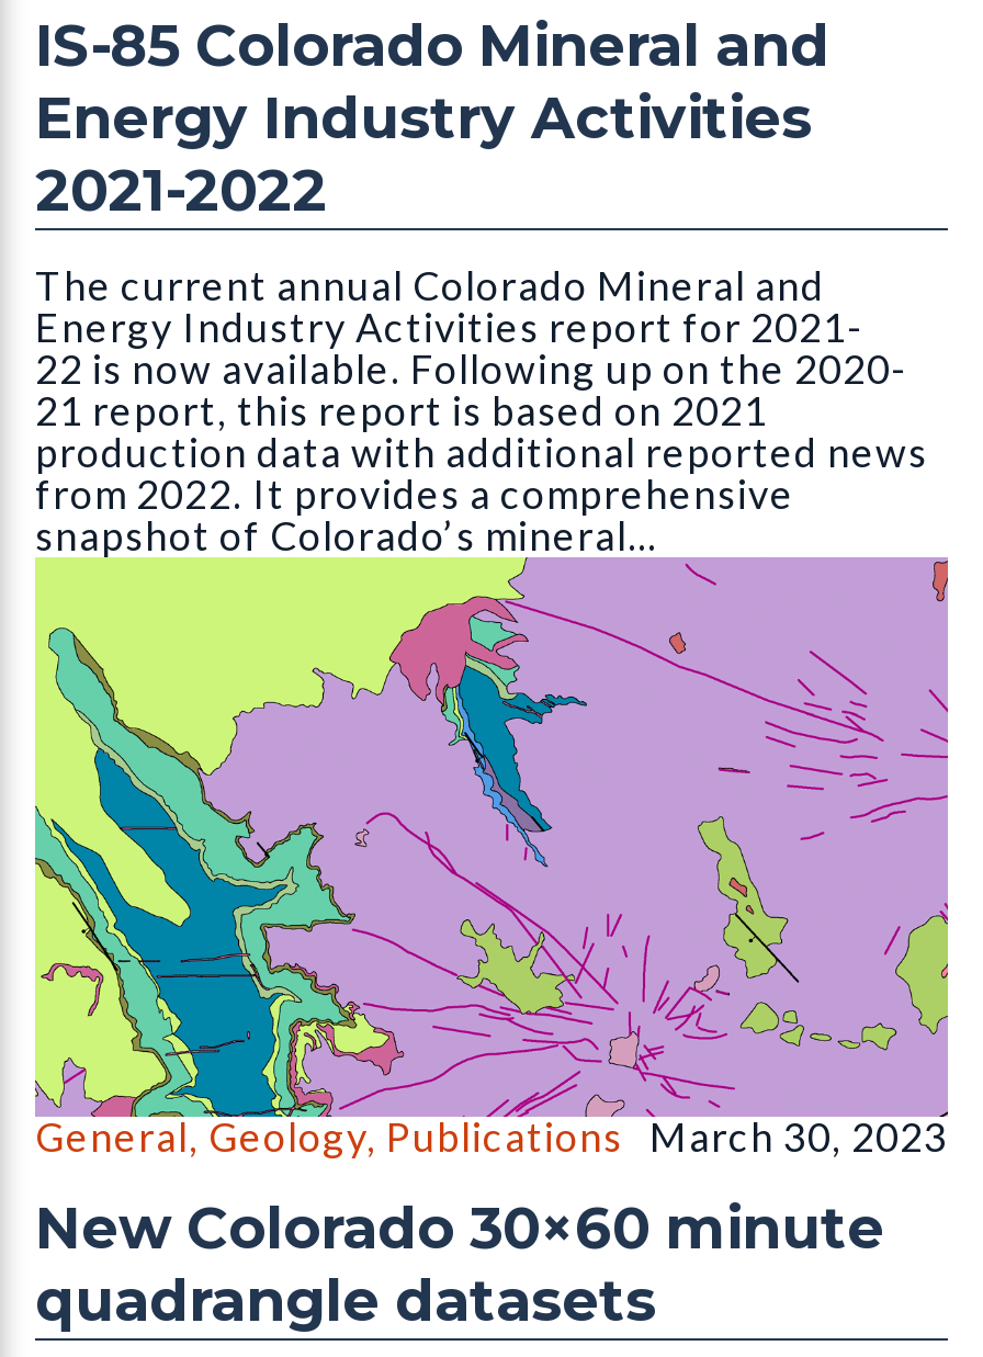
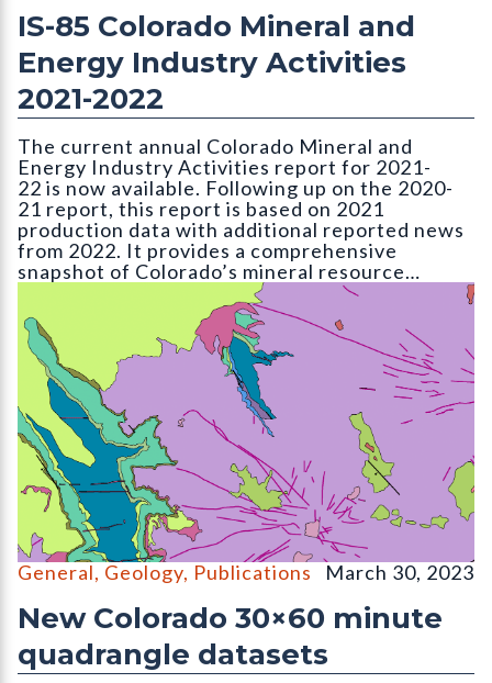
- snapshot of Colorado’s mineral…
+ snapshot of Colorado’s mineral resource…
